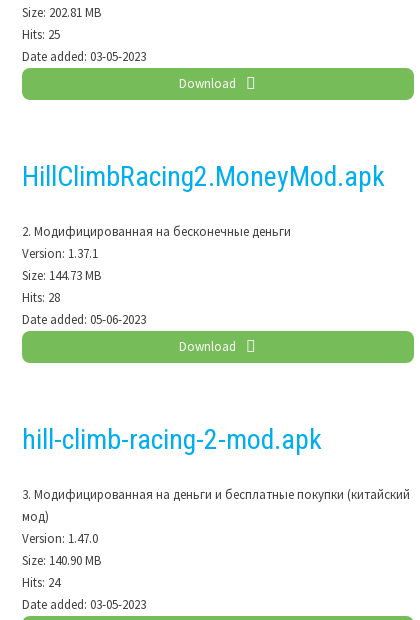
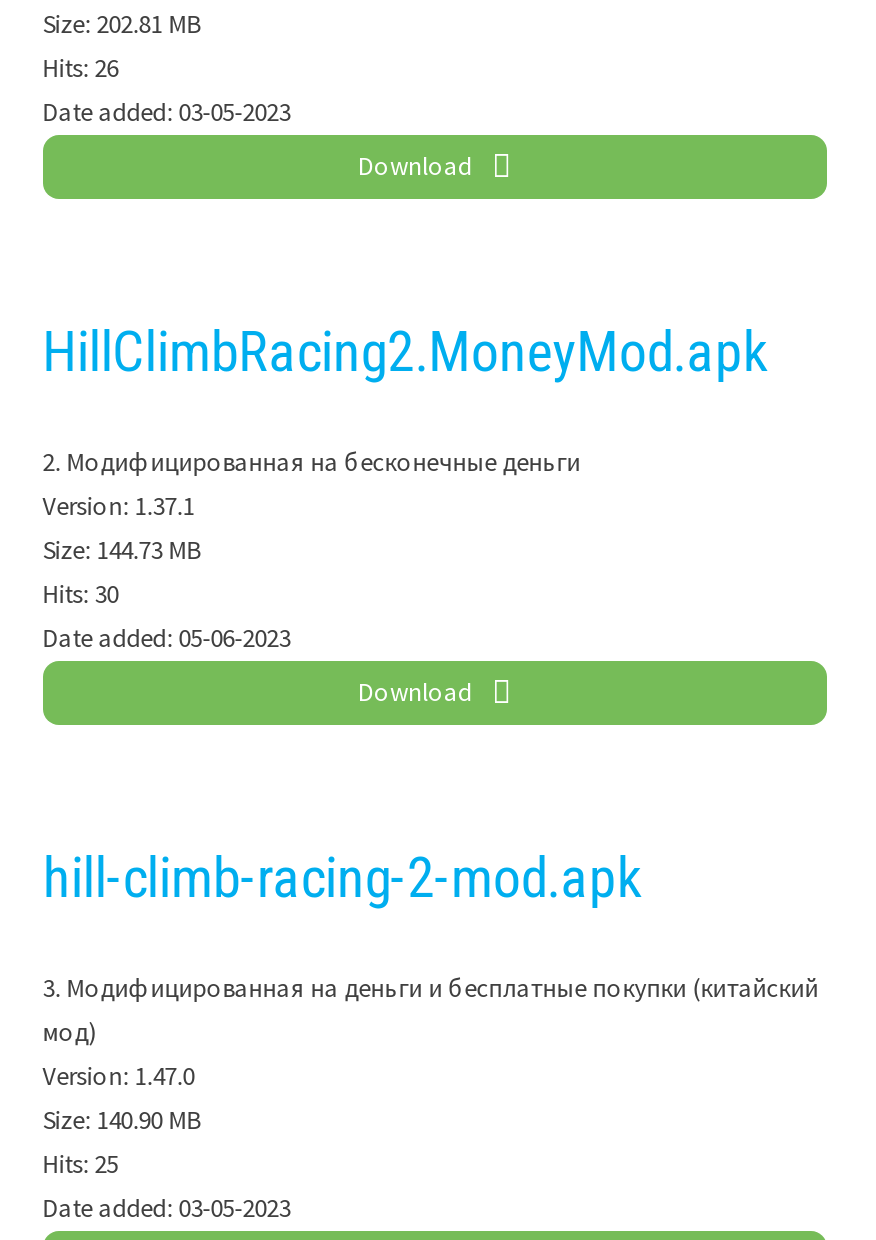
- Hits: 25
+ Hits: 26

- Hits: 28
+ Hits: 30

- Hits: 24
+ Hits: 25
